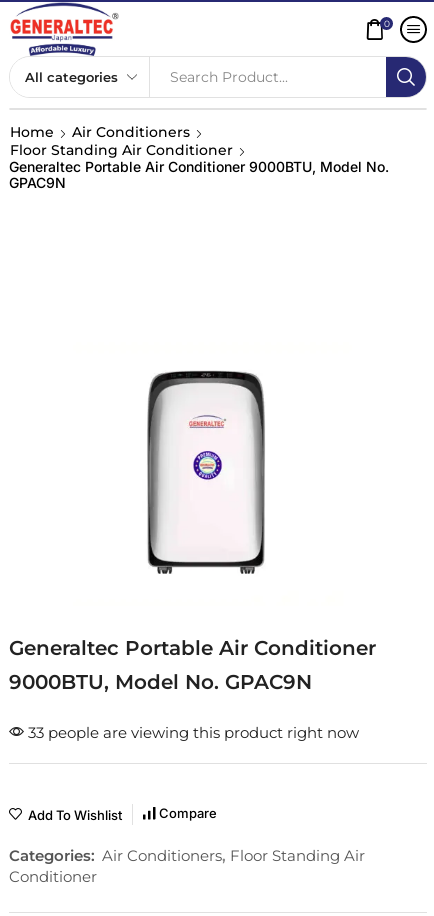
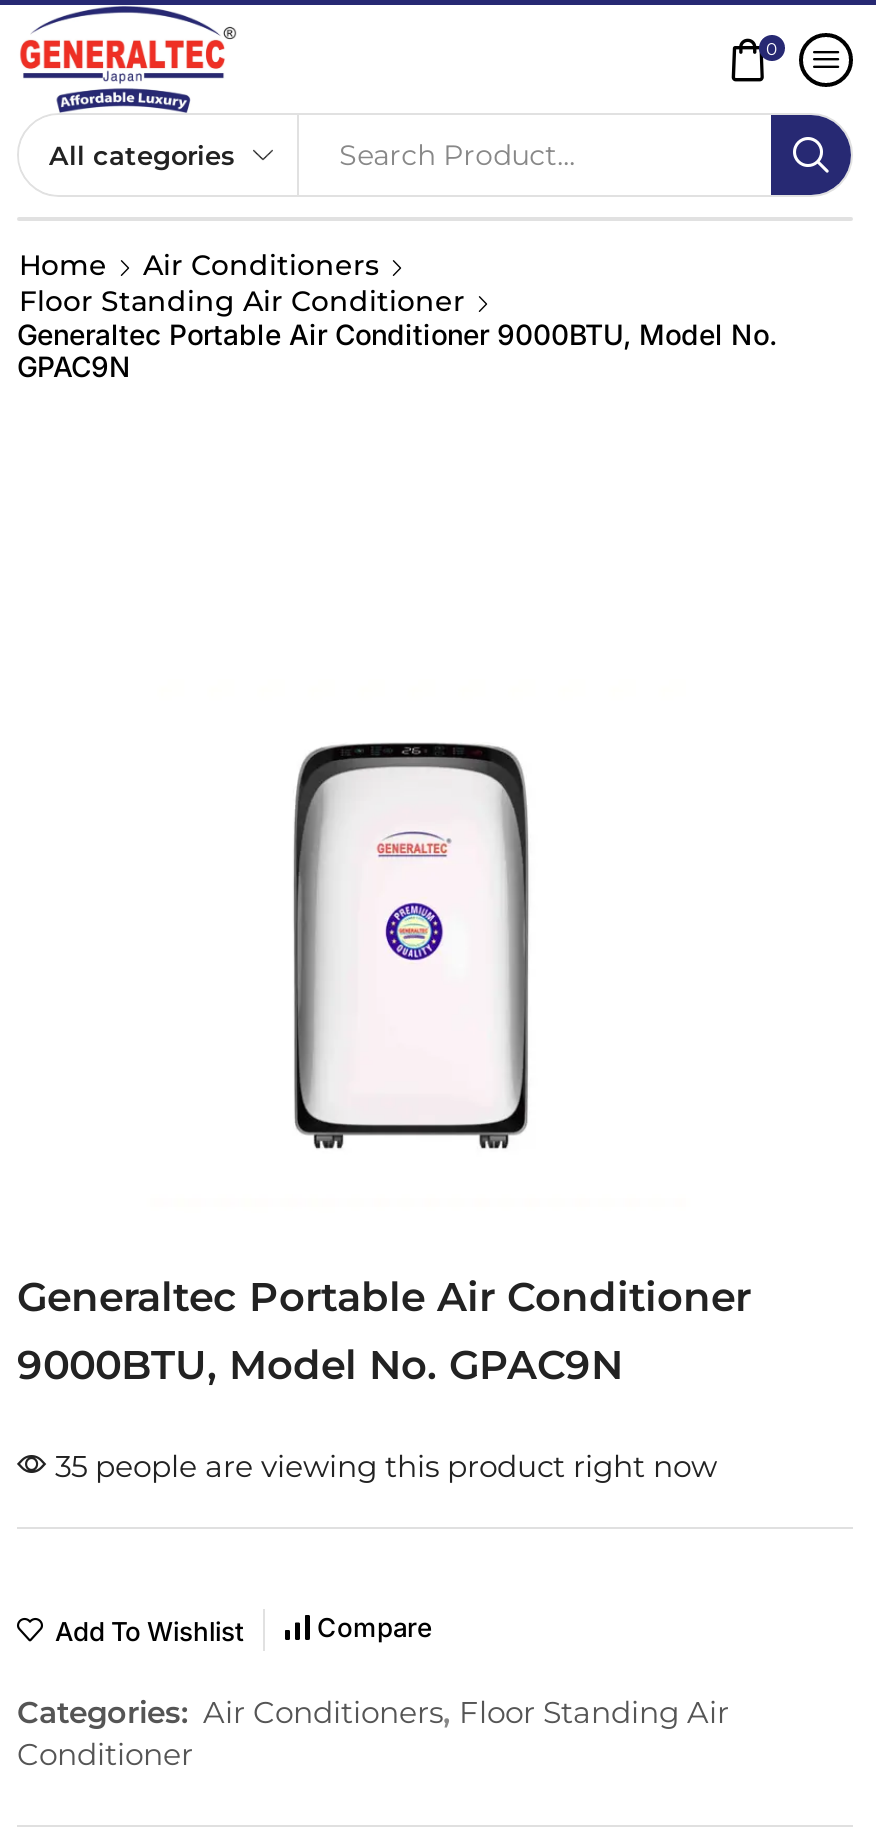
- 33 people are viewing this product right now
+ 35 people are viewing this product right now
